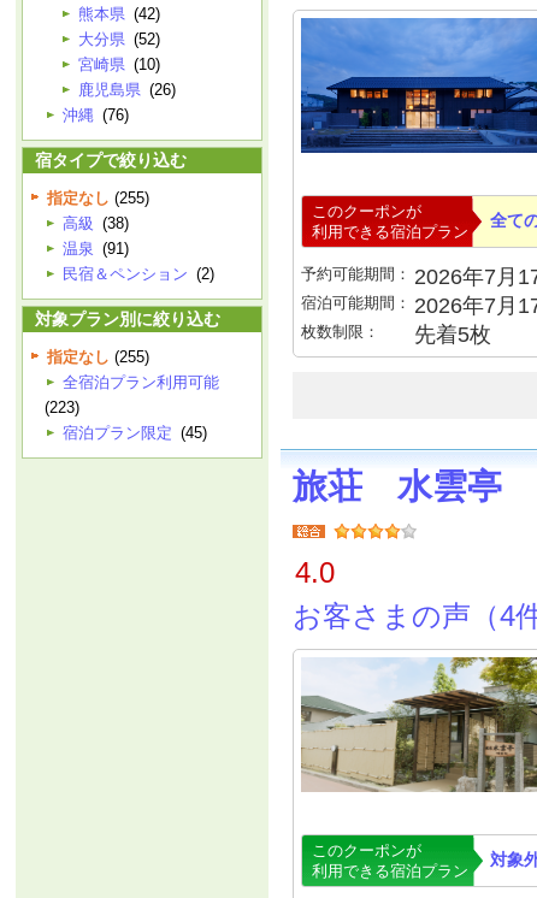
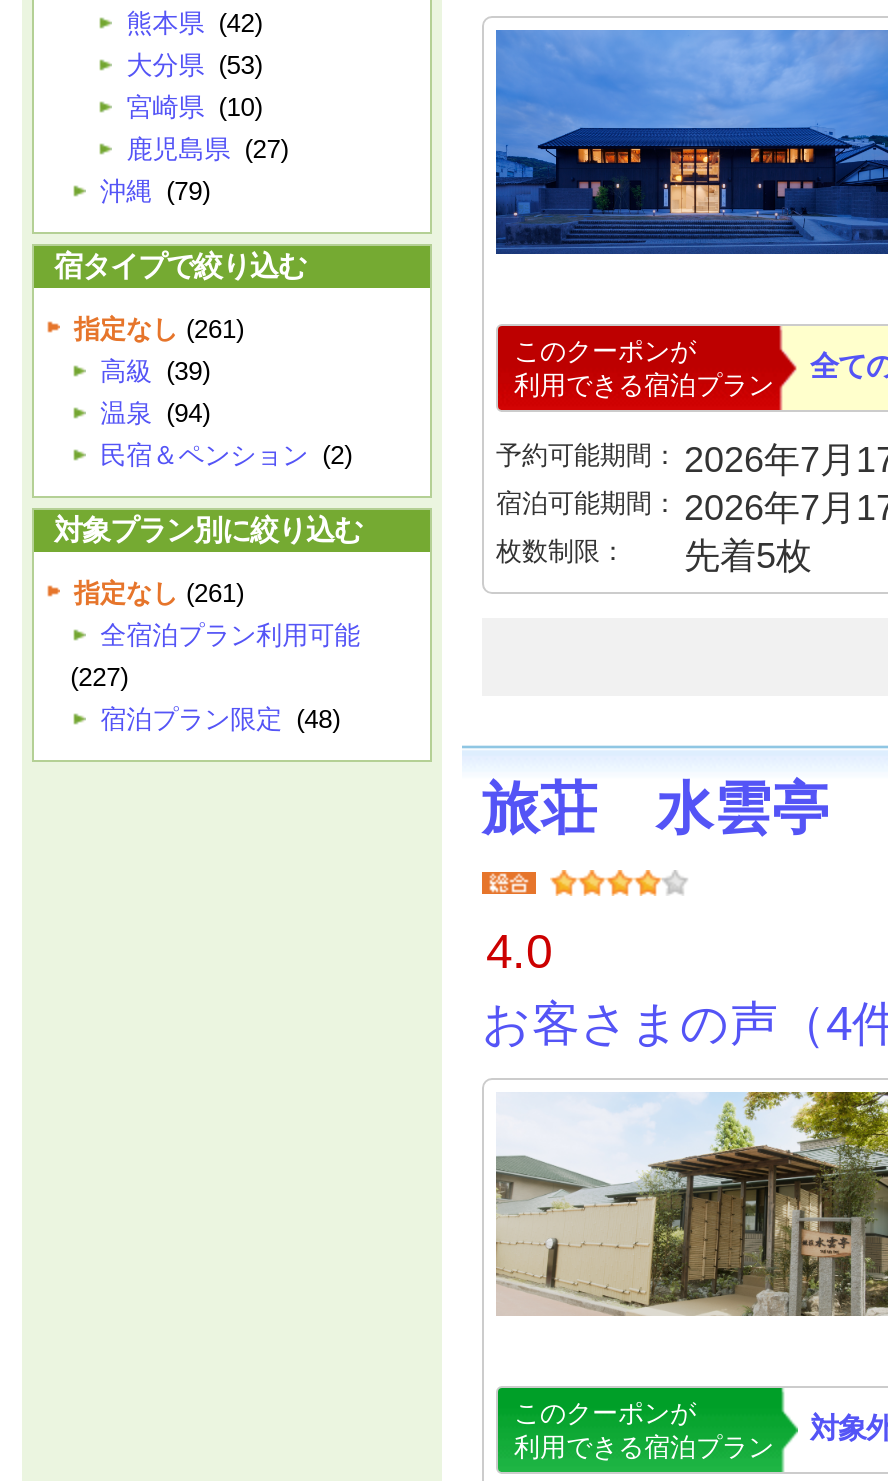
- 大分県 (52)
+ 大分県 (53)

- 鹿児島県 (26)
+ 鹿児島県 (27)

- 沖縄 (76)
+ 沖縄 (79)

- 指定なし(255)
+ 指定なし(261)

- 高級 (38)
+ 高級 (39)

- 温泉 (91)
+ 温泉 (94)

- 指定なし(255)
+ 指定なし(261)

- (223)
+ (227)

- 宿泊プラン限定 (45)
+ 宿泊プラン限定 (48)
